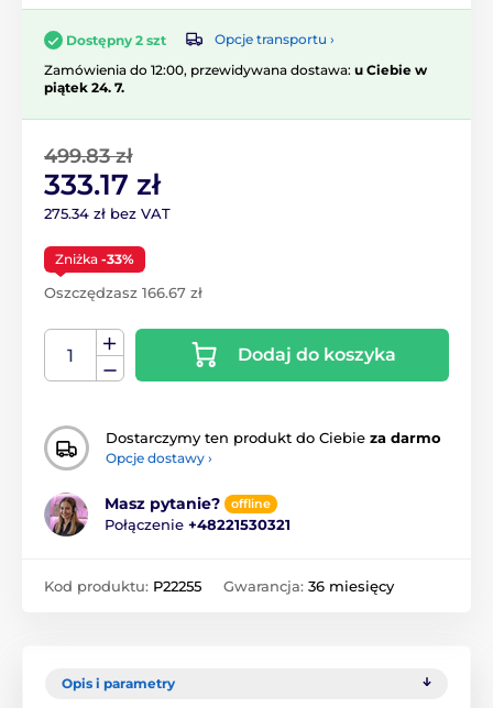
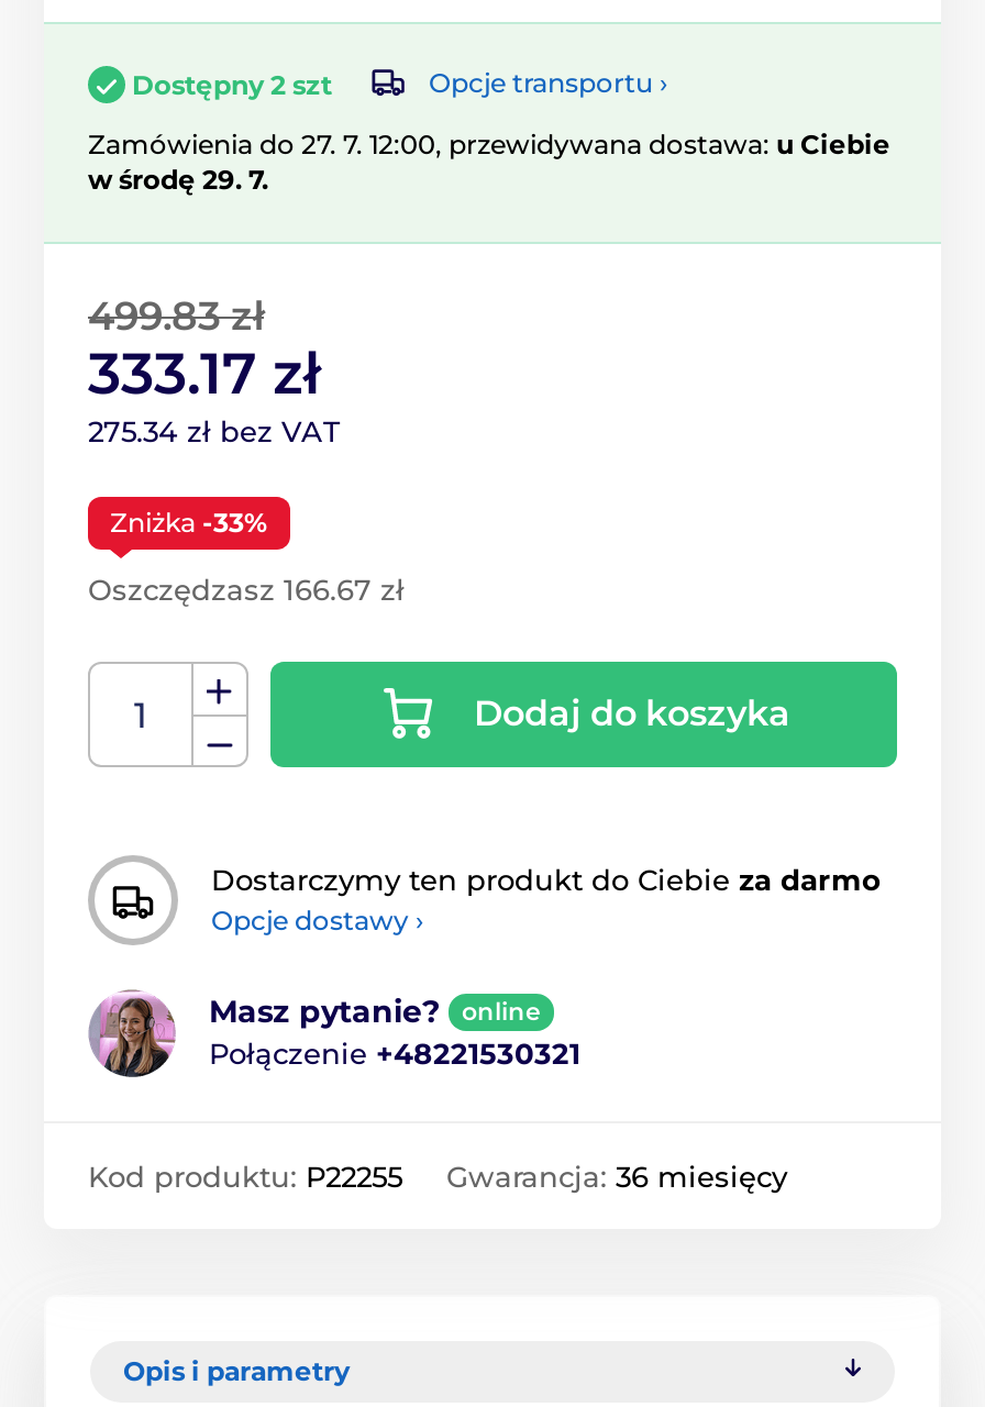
- Zamówienia do 12:00, przewidywana dostawa: u Ciebie w
- piątek 24. 7.
+ Zamówienia do 27. 7. 12:00, przewidywana dostawa: u Ciebie
+ w środę 29. 7.

- offline
+ online
